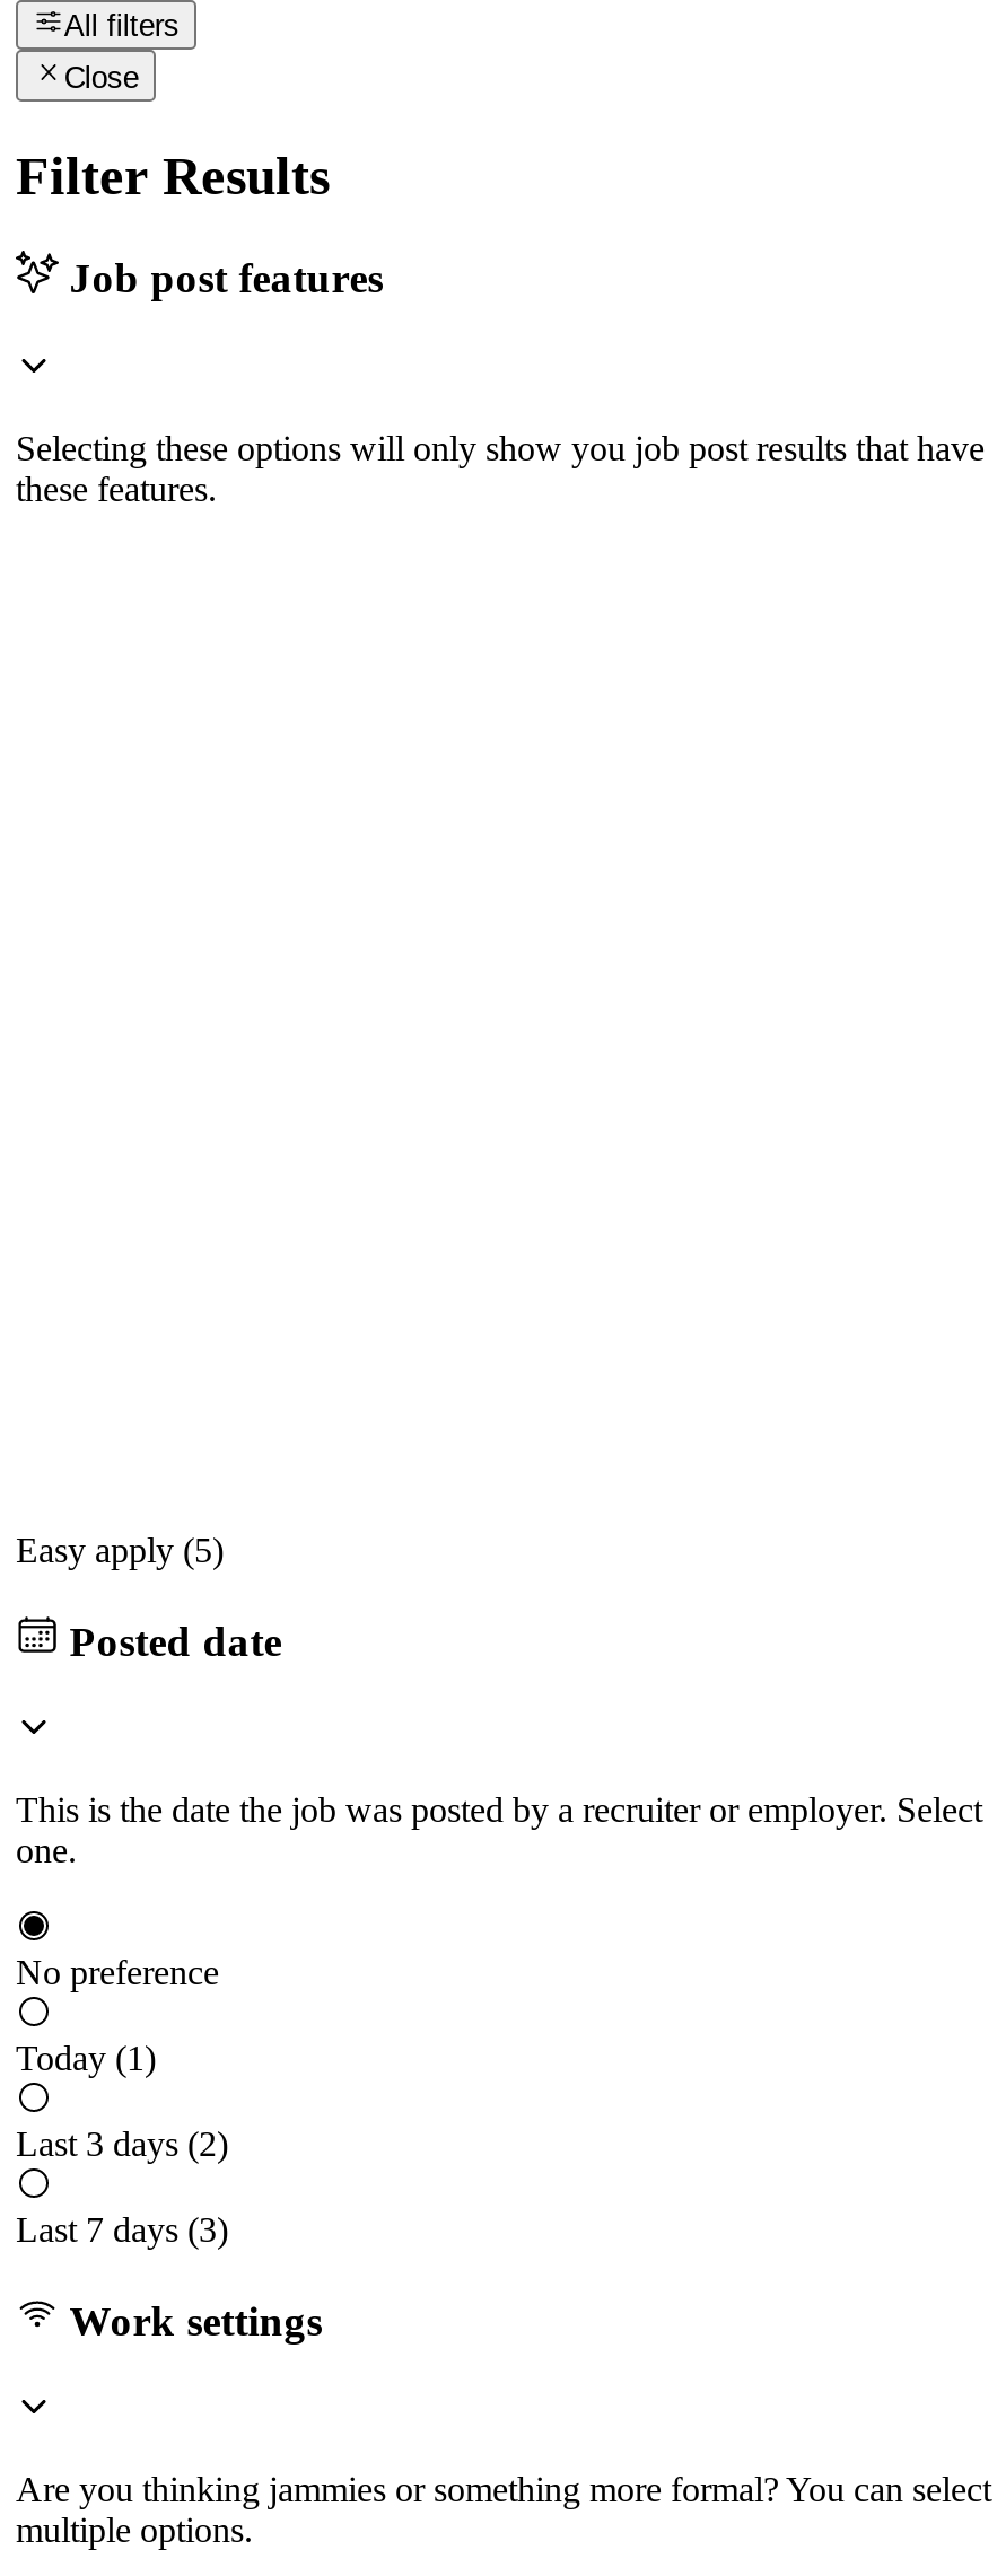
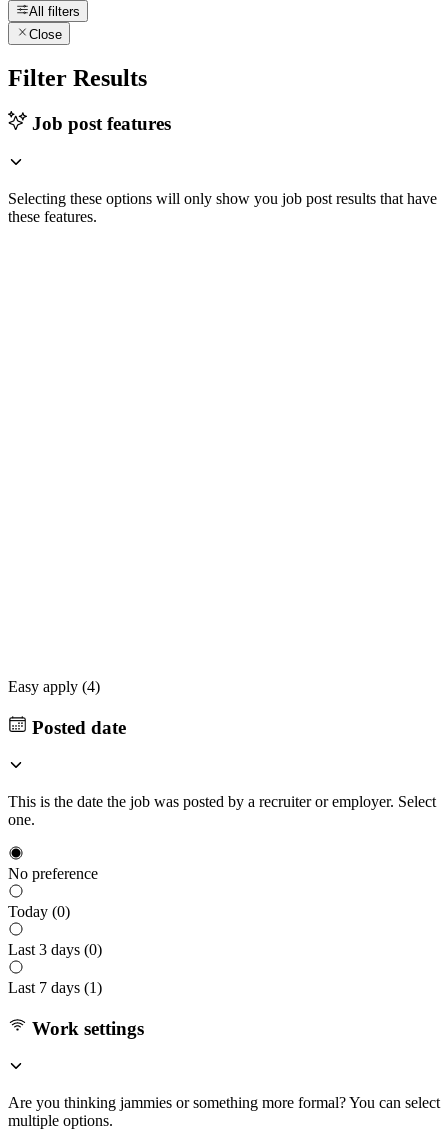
- Easy apply (5)
+ Easy apply (4)

- Today (1)
+ Today (0)

- Last 3 days (2)
+ Last 3 days (0)

- Last 7 days (3)
+ Last 7 days (1)
